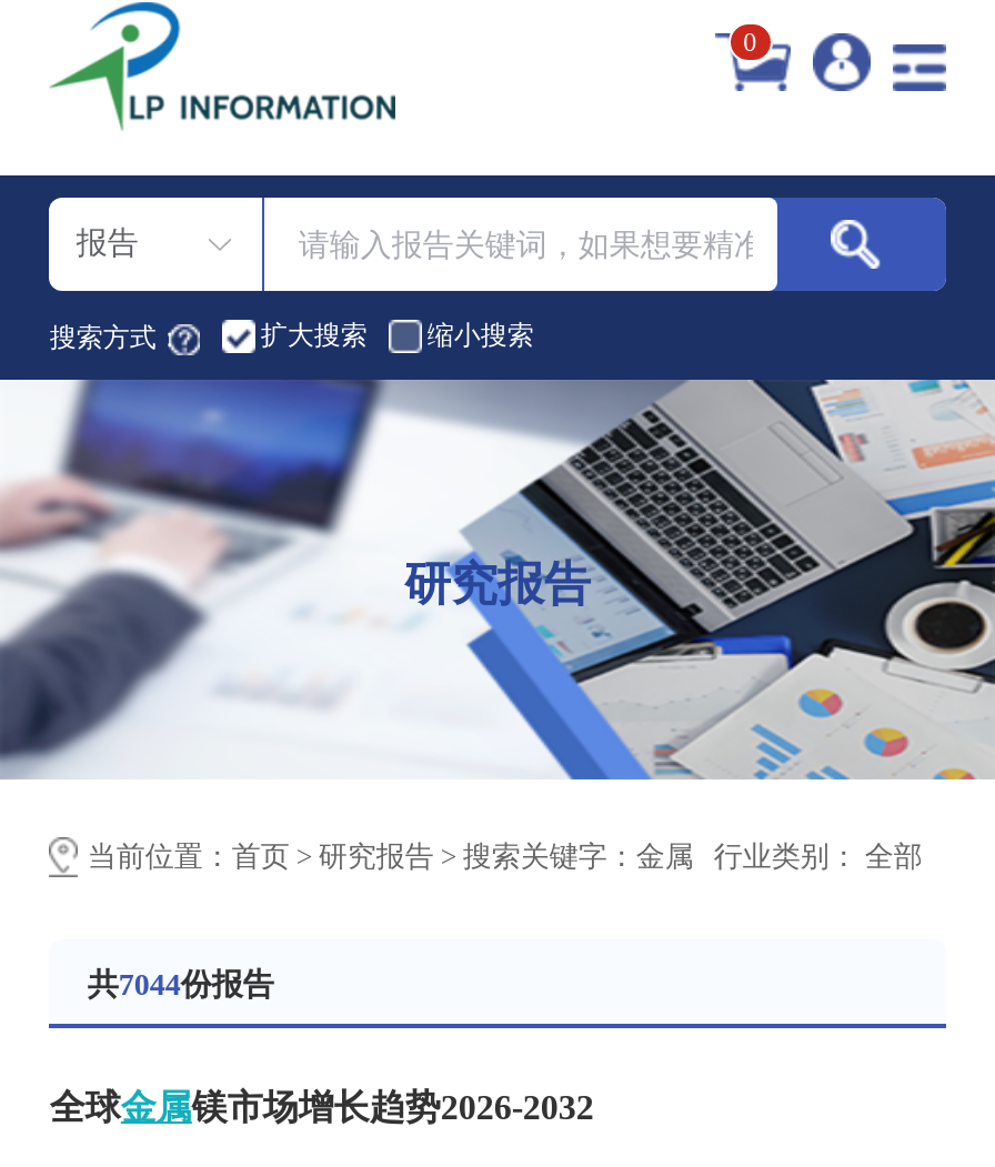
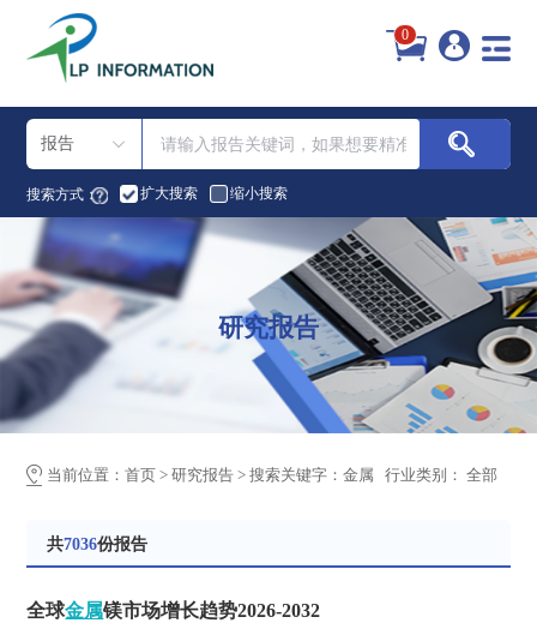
- 共7044份报告
+ 共7036份报告
